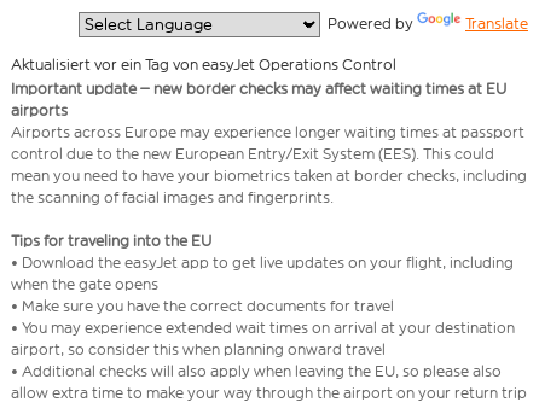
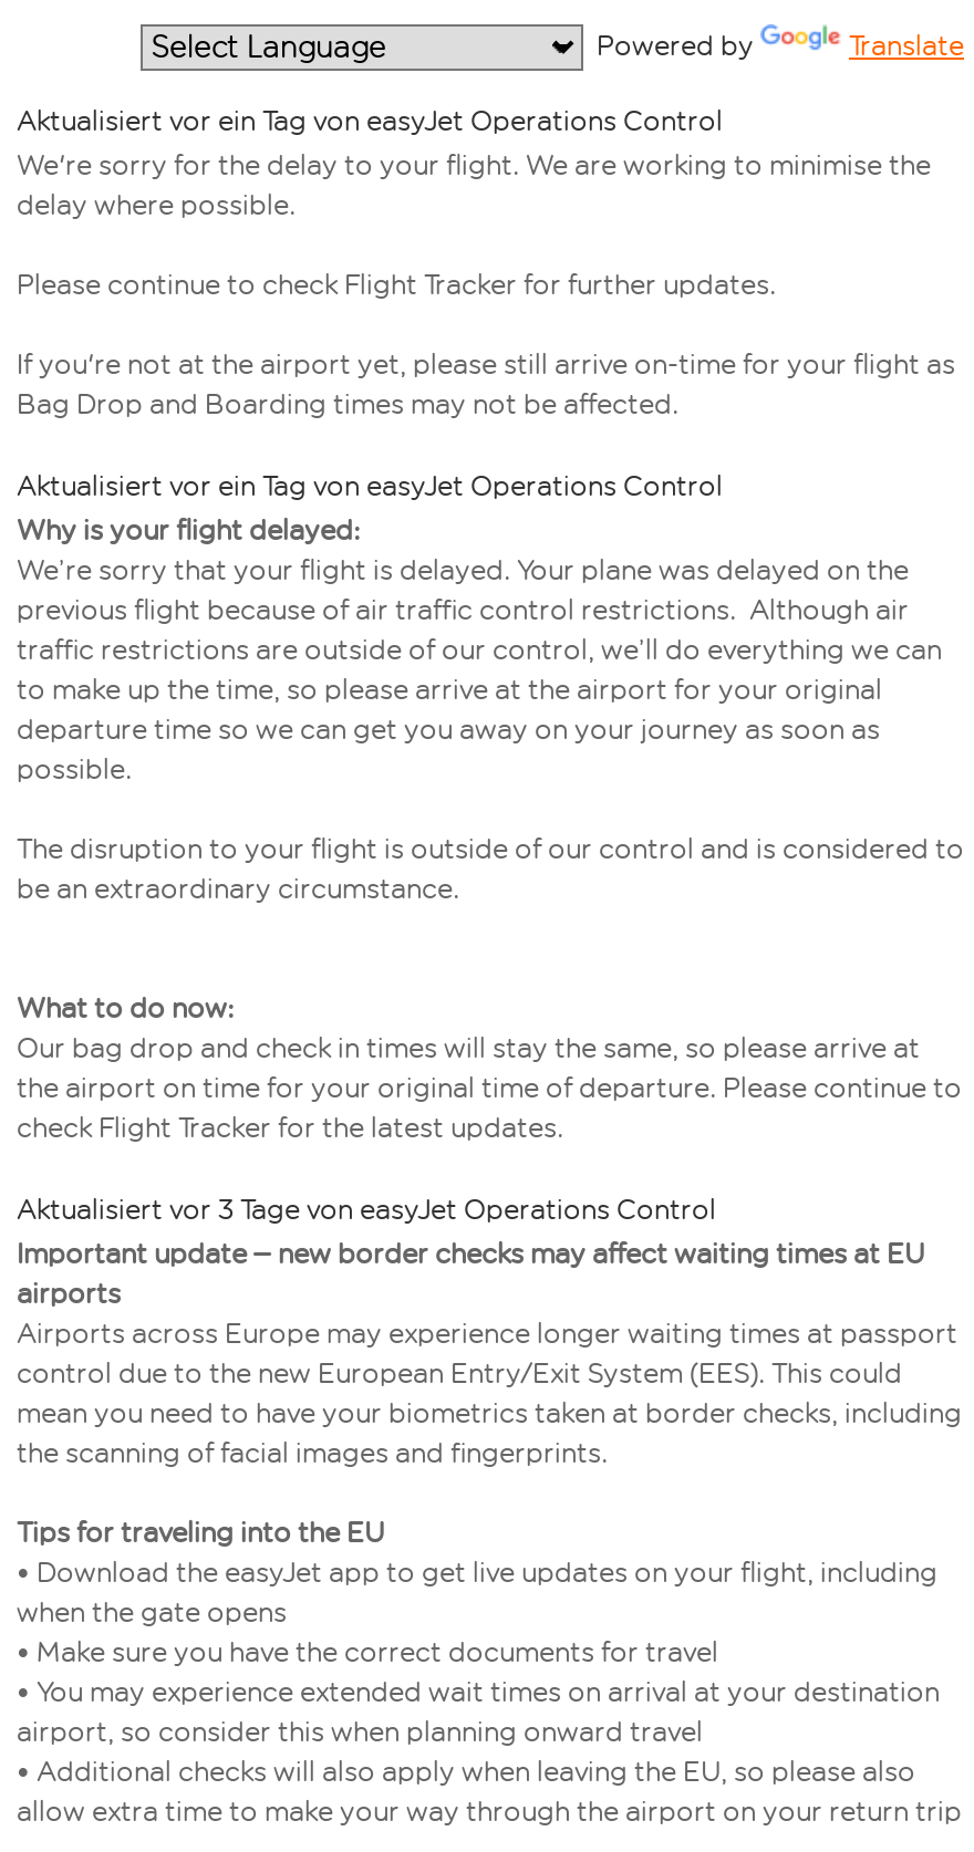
+ We're sorry for the delay to your flight. We are working to minimise the
+ delay where possible.
+ Please continue to check Flight Tracker for further updates.
+ If you're not at the airport yet, please still arrive on-time for your flight as
+ Bag Drop and Boarding times may not be affected.
+ Aktualisiert vor ein Tag von easyJet Operations Control
+ Why is your flight delayed:
+ We’re sorry that your flight is delayed. Your plane was delayed on the
+ previous flight because of air traffic control restrictions. Although air
+ traffic restrictions are outside of our control, we’ll do everything we can
+ to make up the time, so please arrive at the airport for your original
+ departure time so we can get you away on your journey as soon as
+ possible.
+ The disruption to your flight is outside of our control and is considered to
+ be an extraordinary circumstance.

+ What to do now:
+ Our bag drop and check in times will stay the same, so please arrive at
+ the airport on time for your original time of departure. Please continue to
+ check Flight Tracker for the latest updates.
+ Aktualisiert vor 3 Tage von easyJet Operations Control
